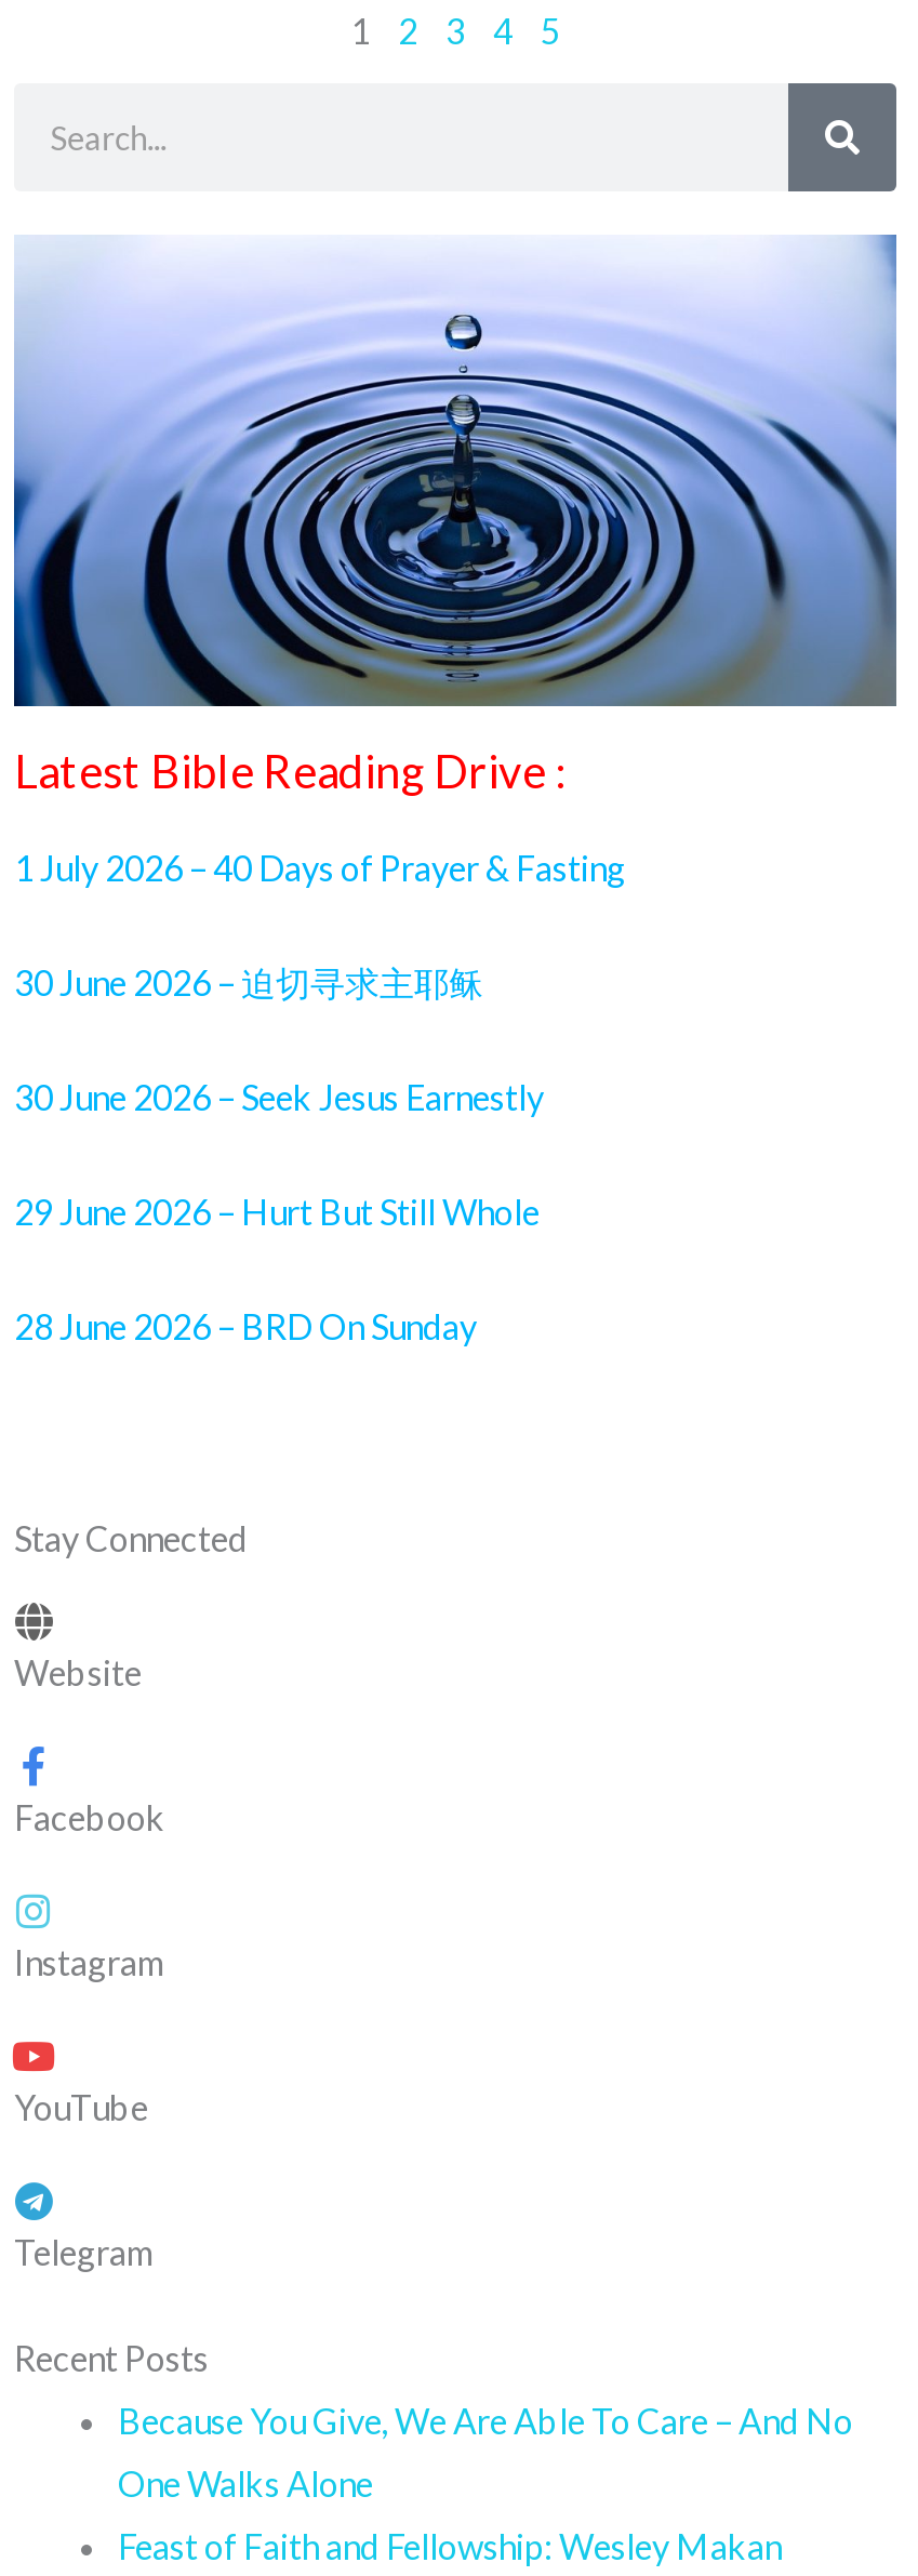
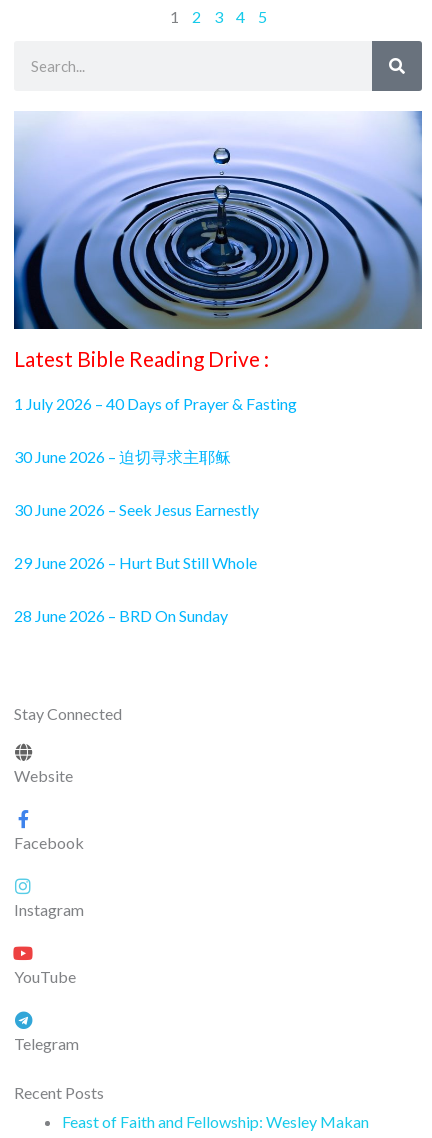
- Because You Give, We Are Able To Care – And No
- One Walks Alone
